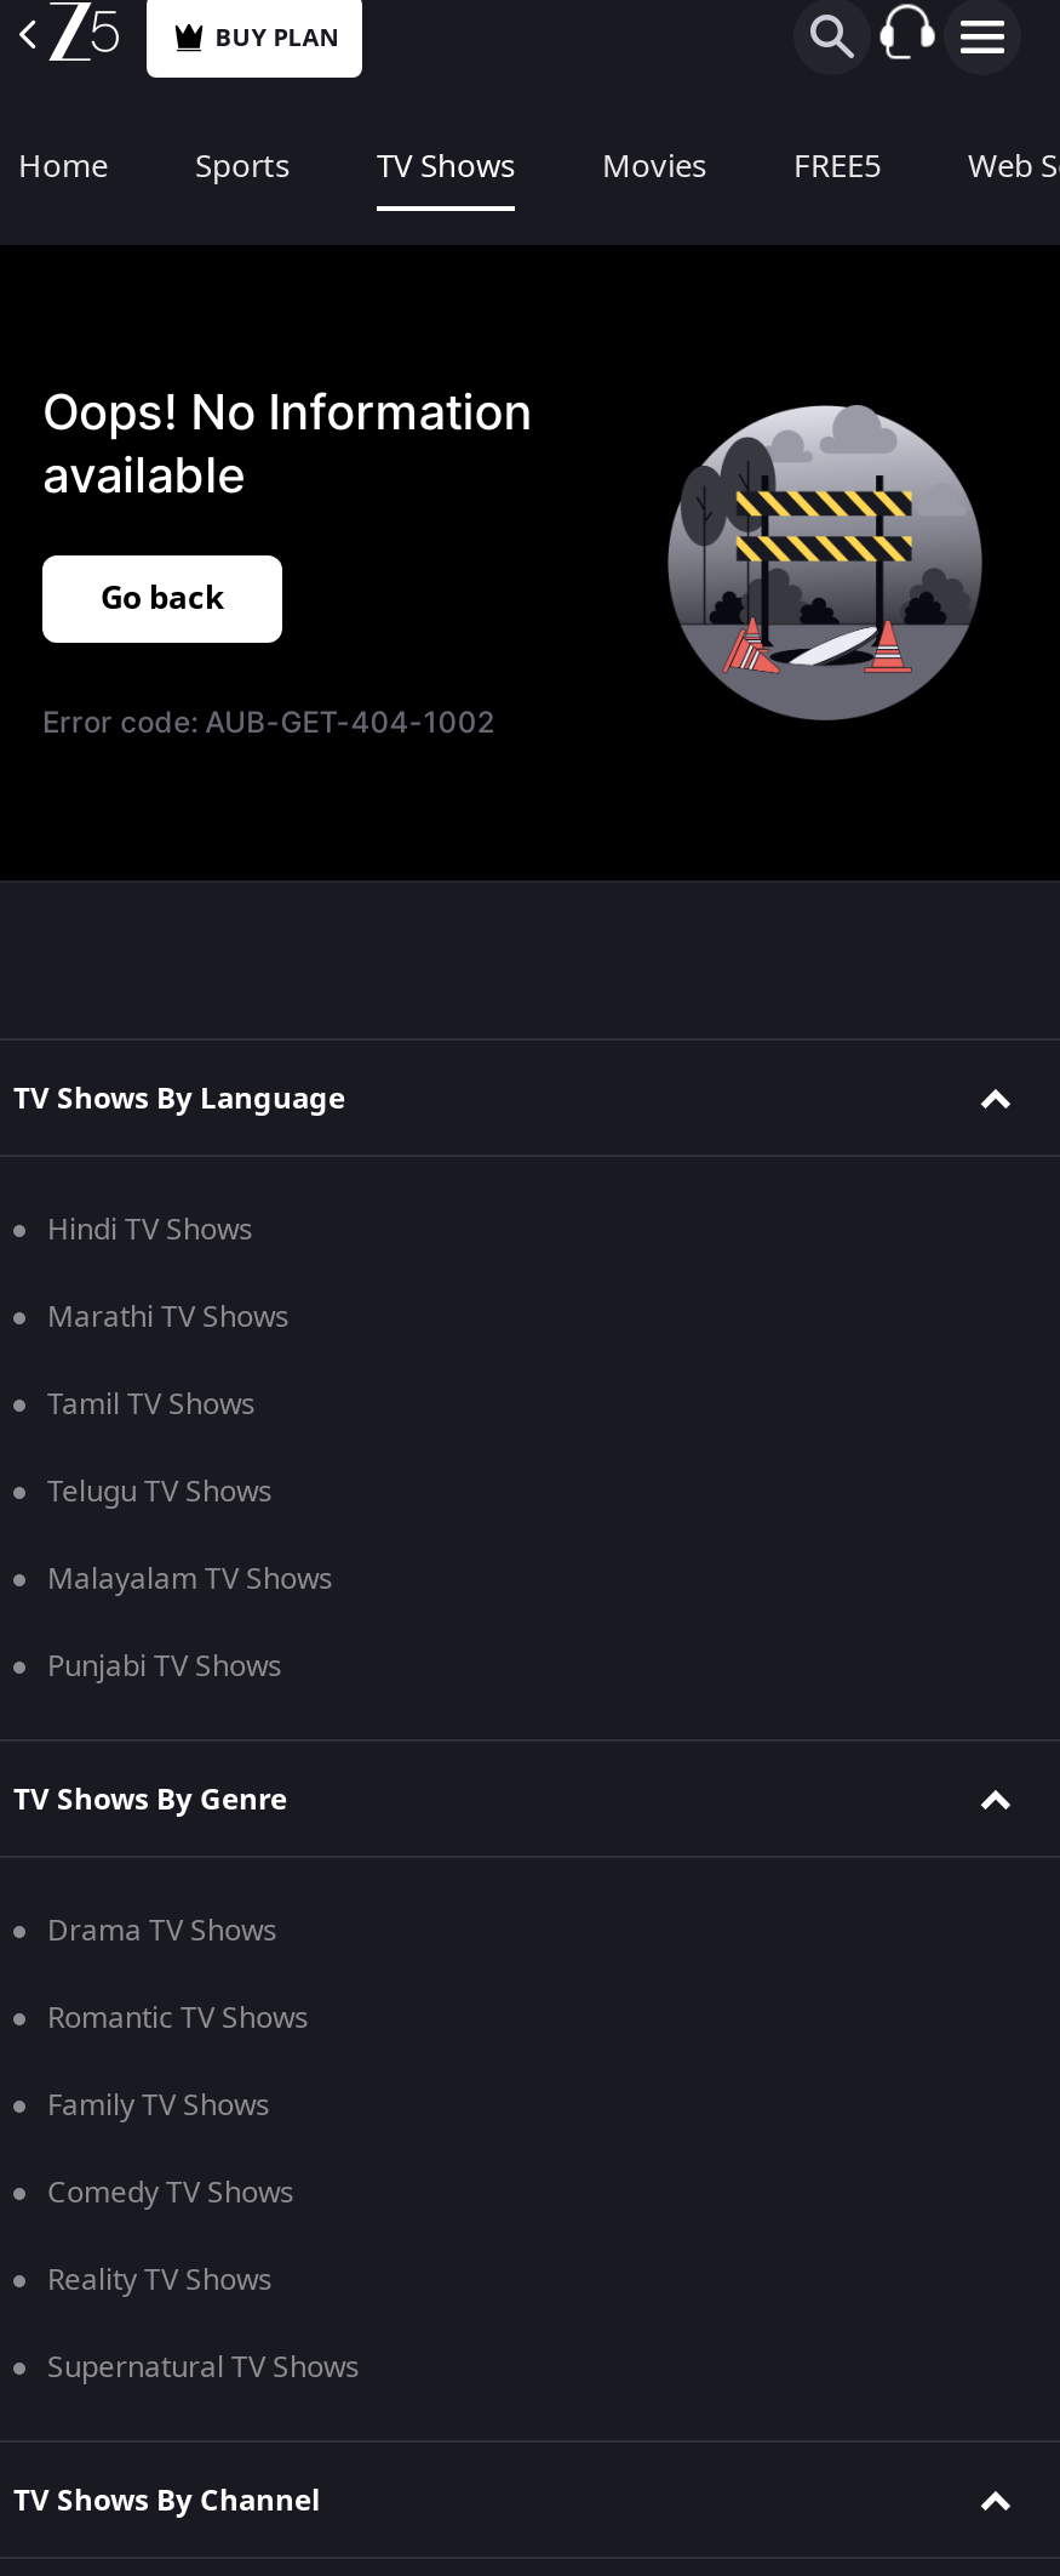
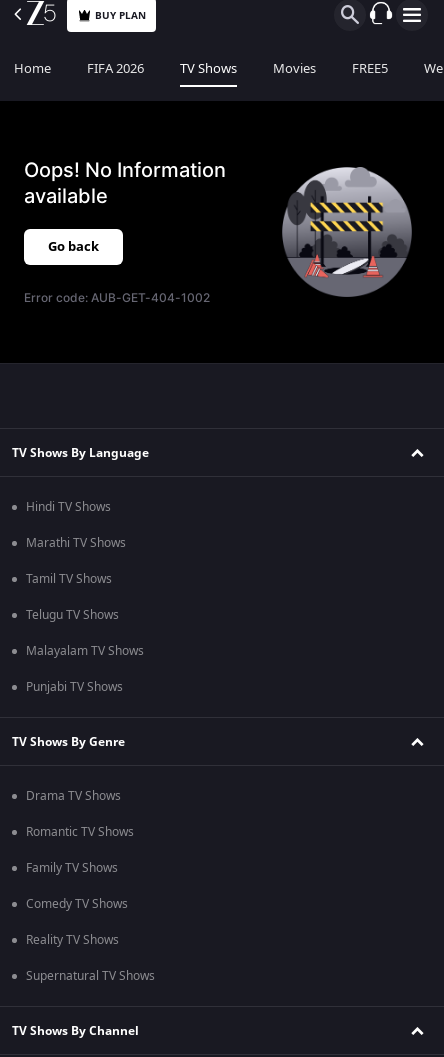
- Sports
+ FIFA 2026
